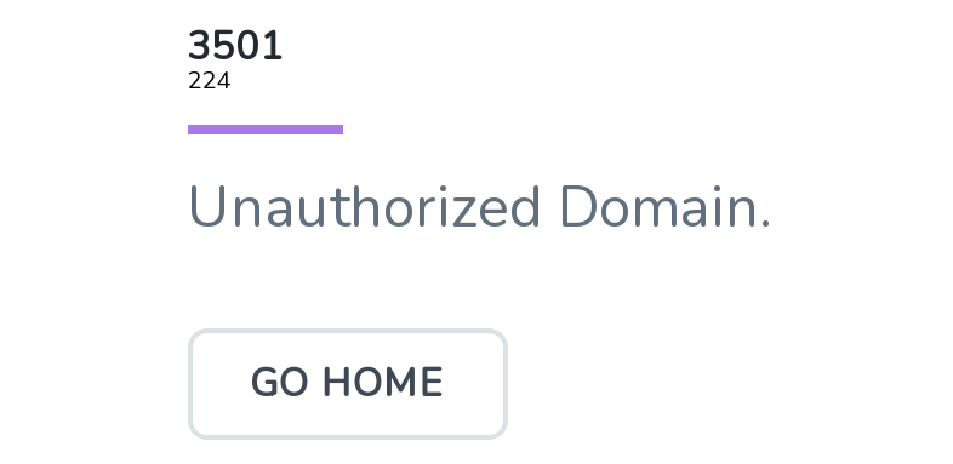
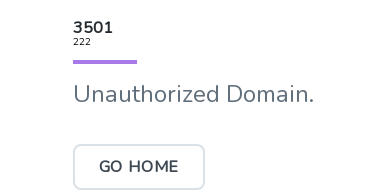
- 224
+ 222
